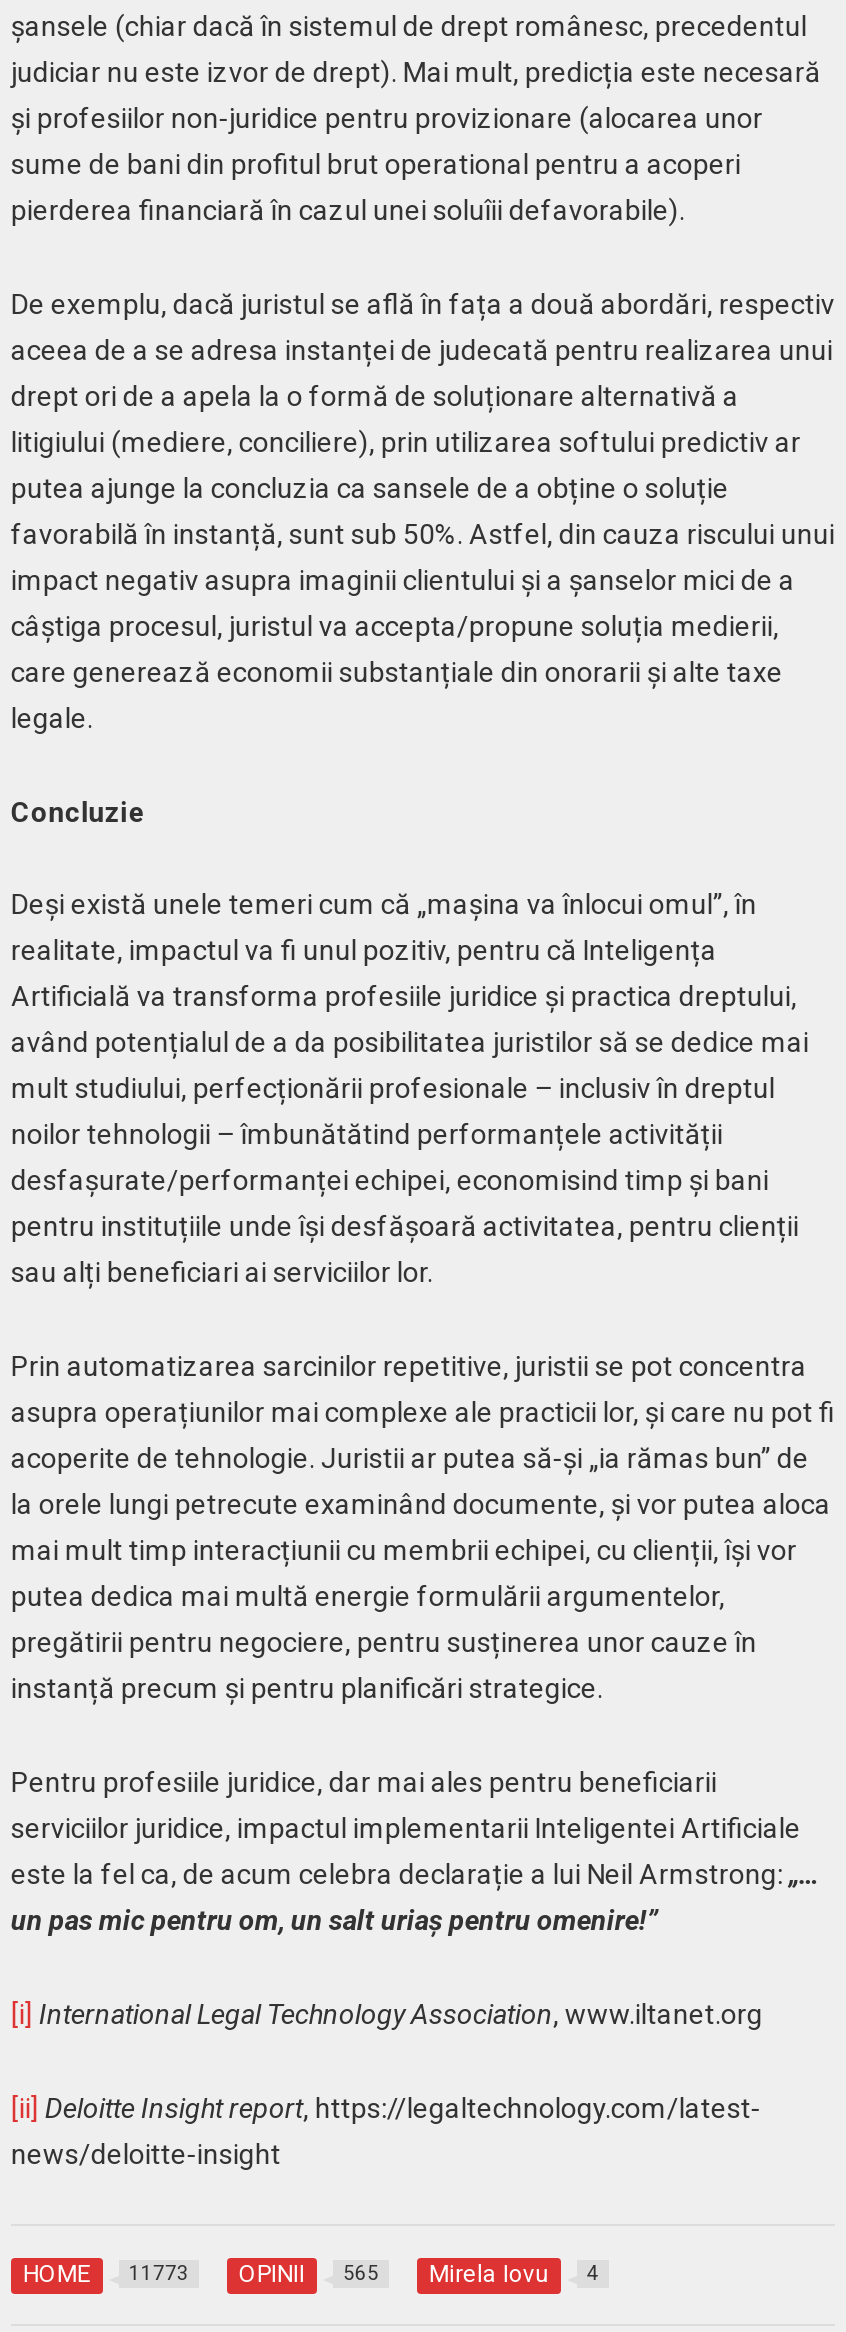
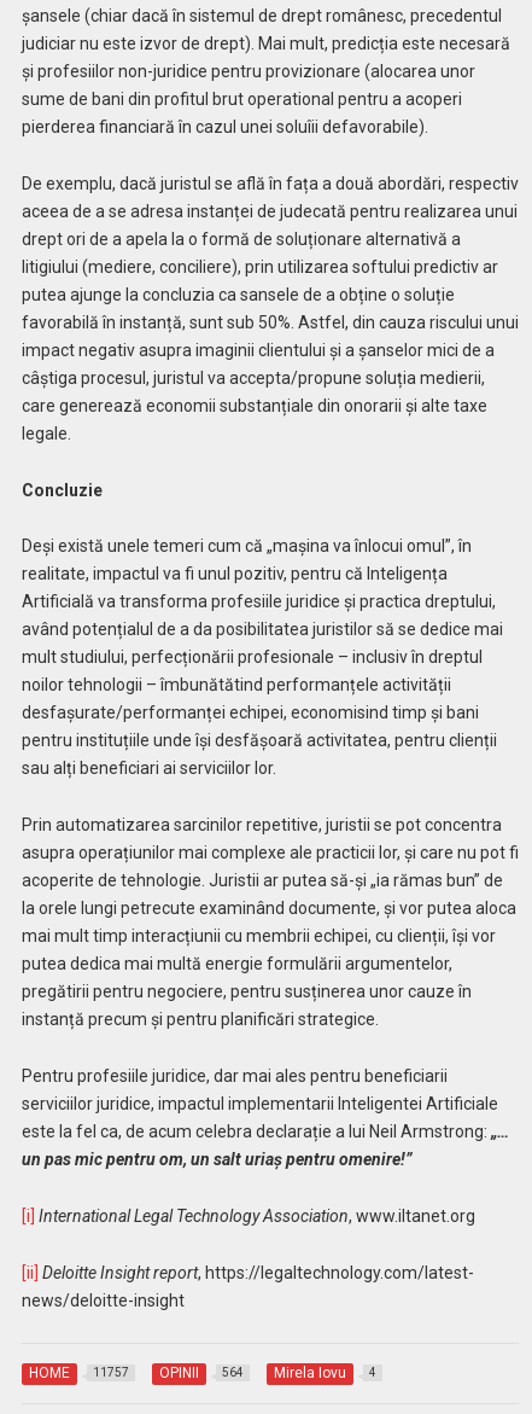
- HOME 11773
+ HOME 11757

- OPINII 565
+ OPINII 564
